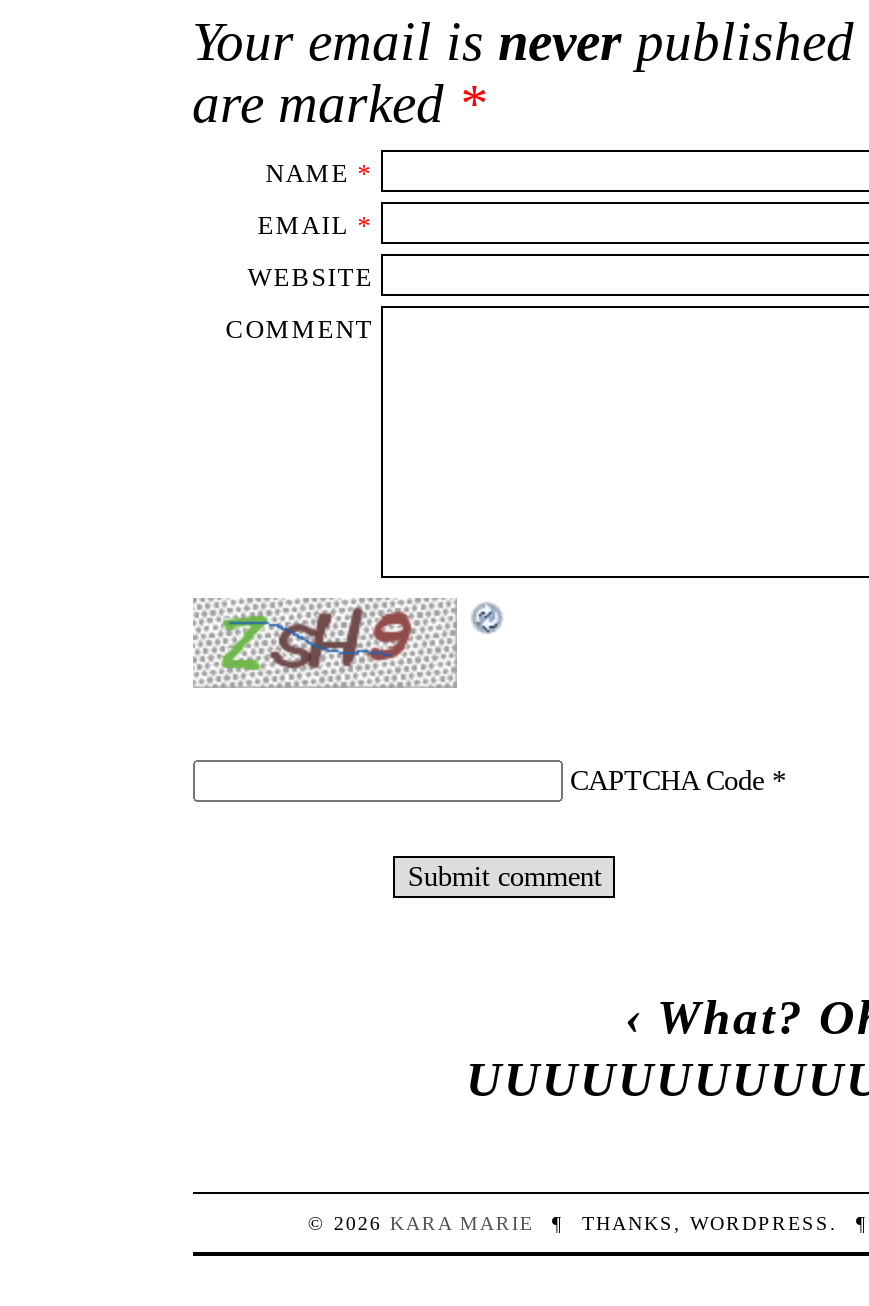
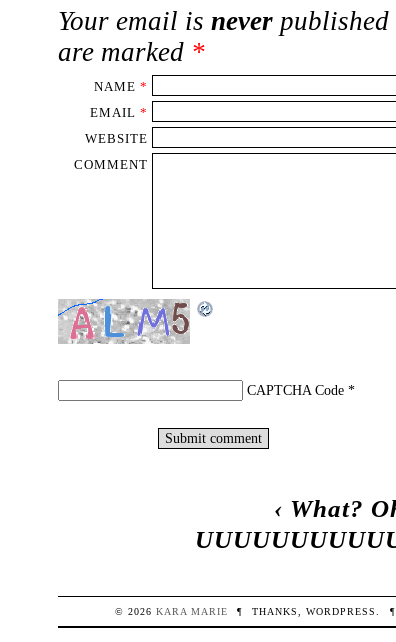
- [image]
+ [image]
